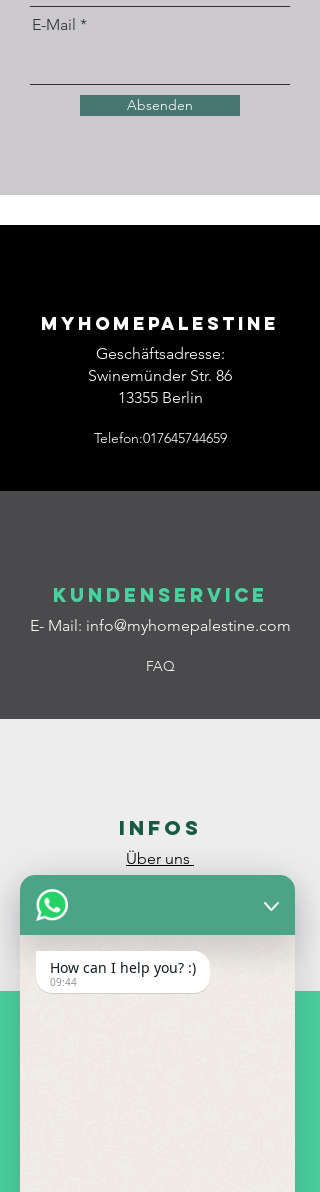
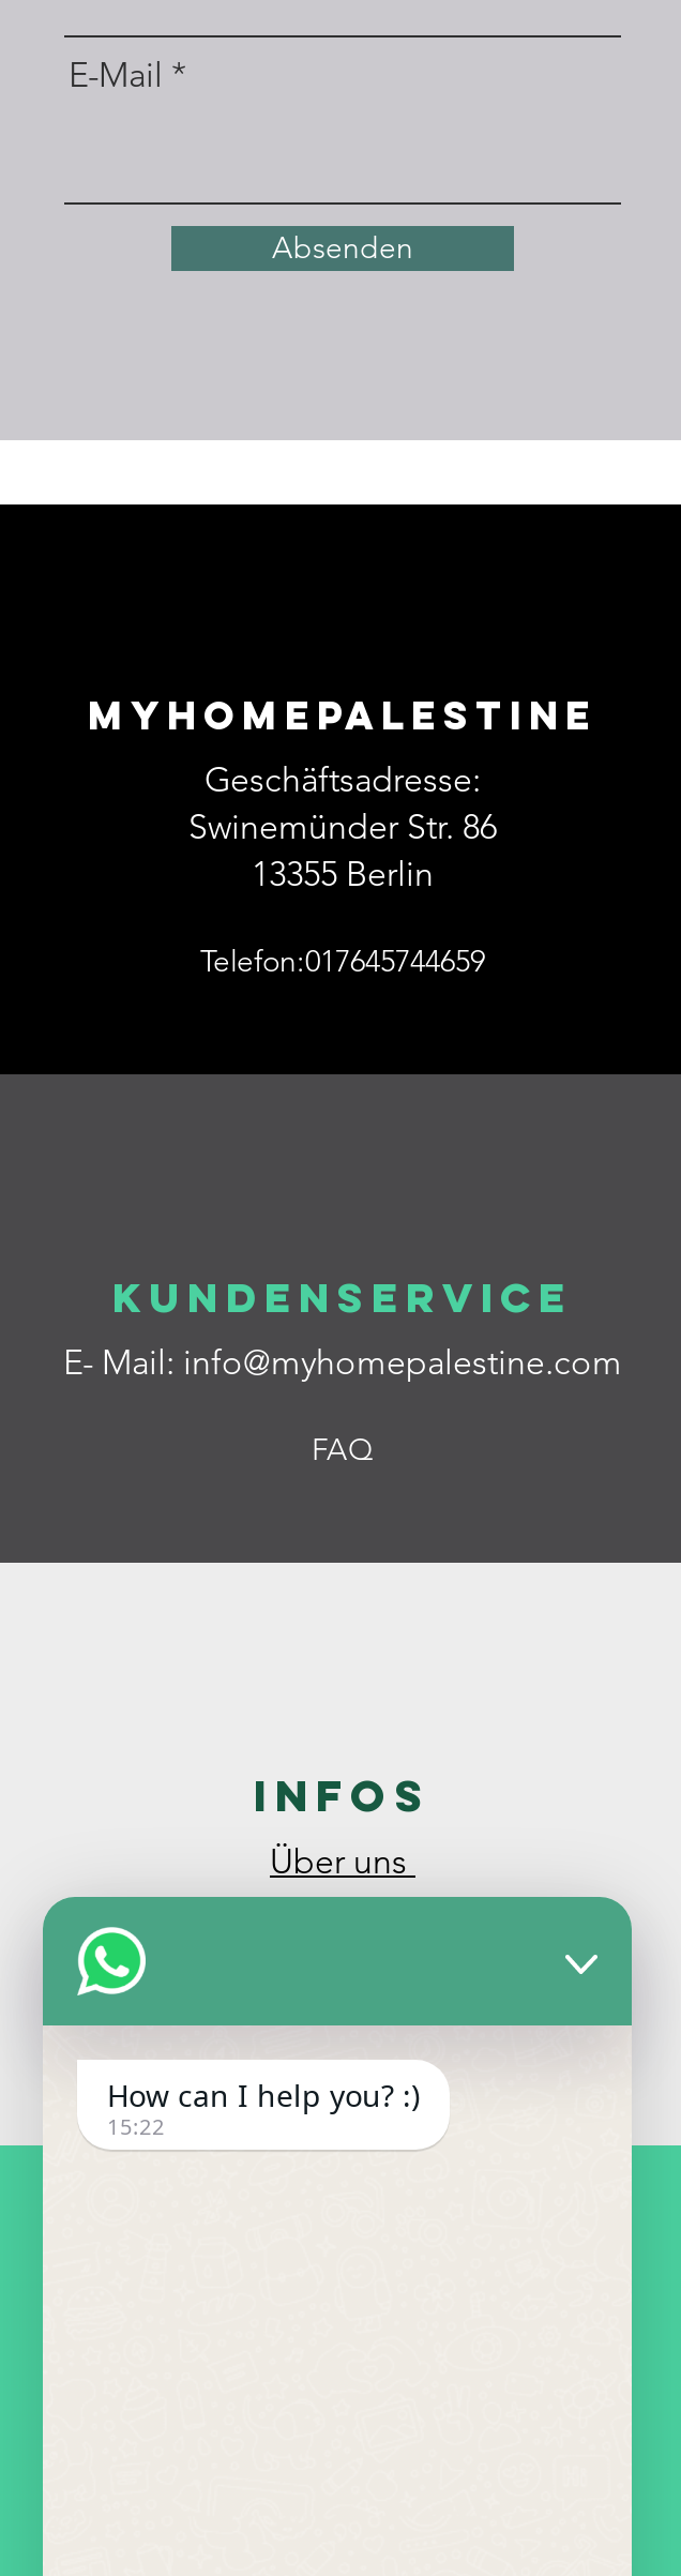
- 09:44
+ 15:22
